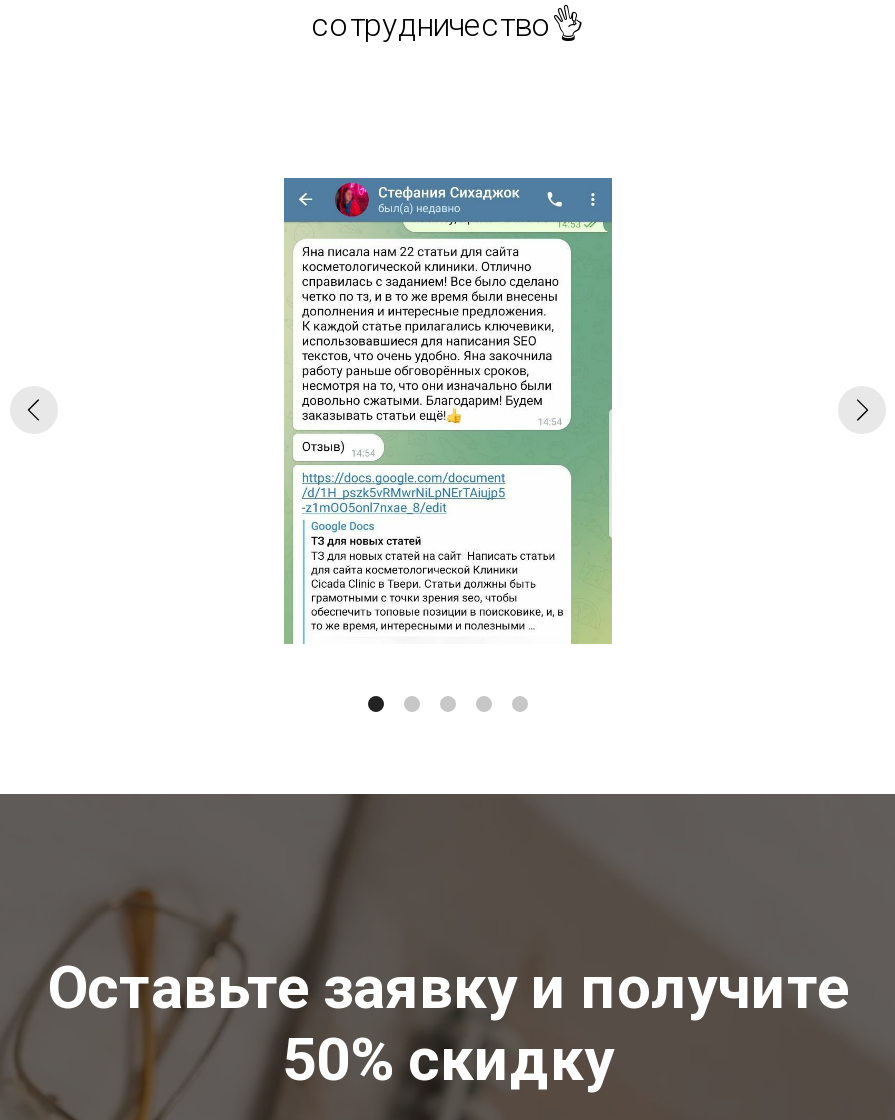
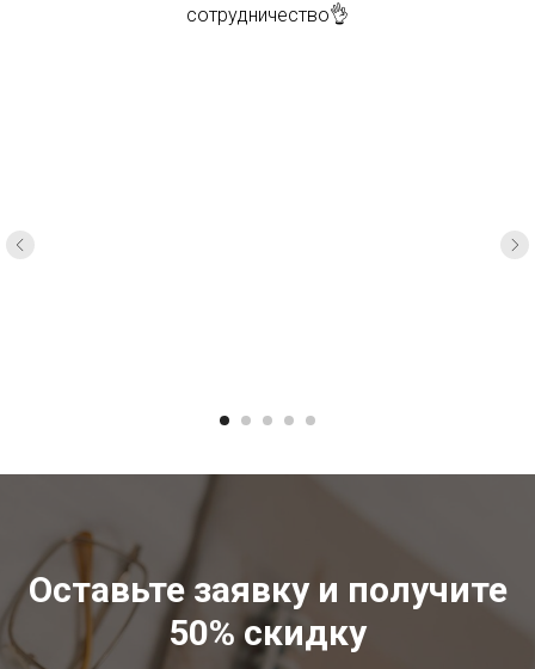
- [image]
